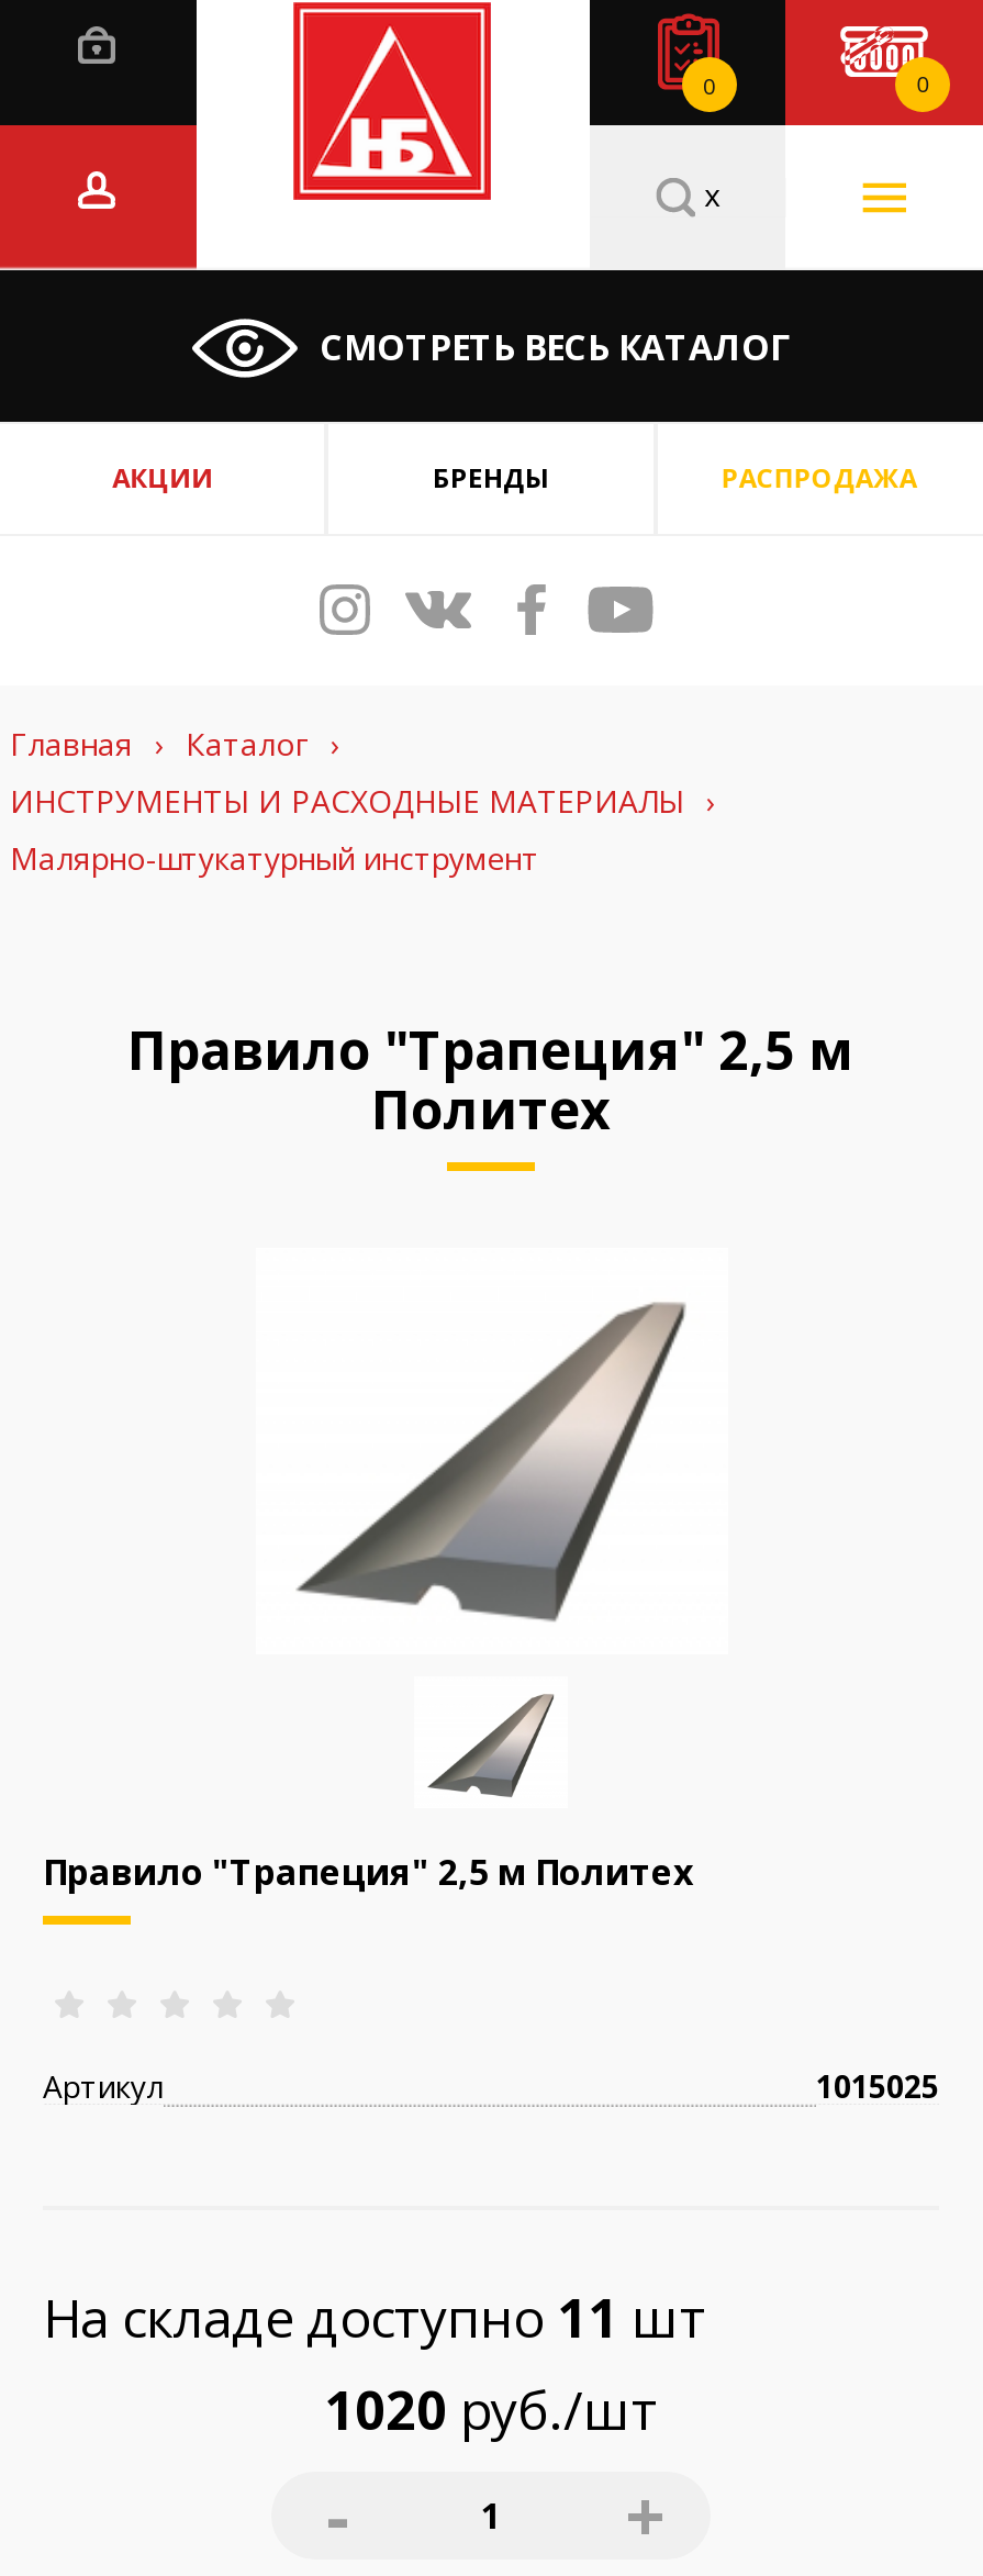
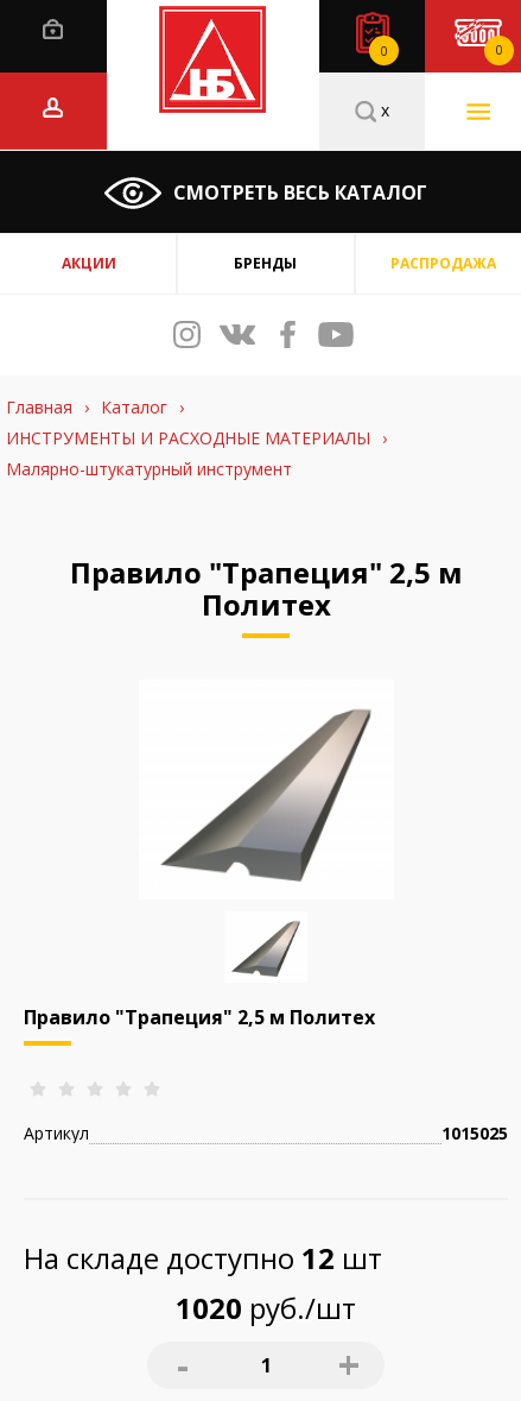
- На складе доступно 11 шт
+ На складе доступно 12 шт
